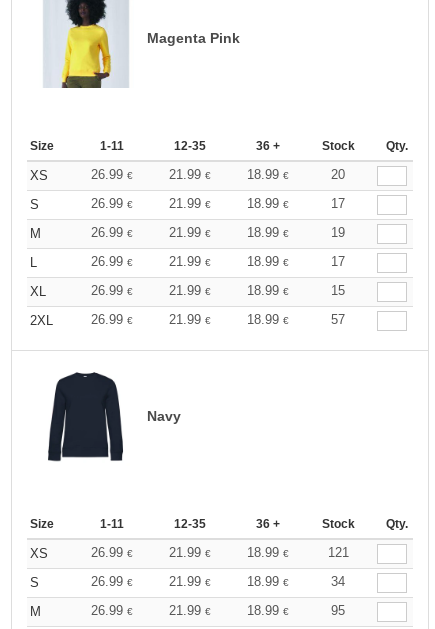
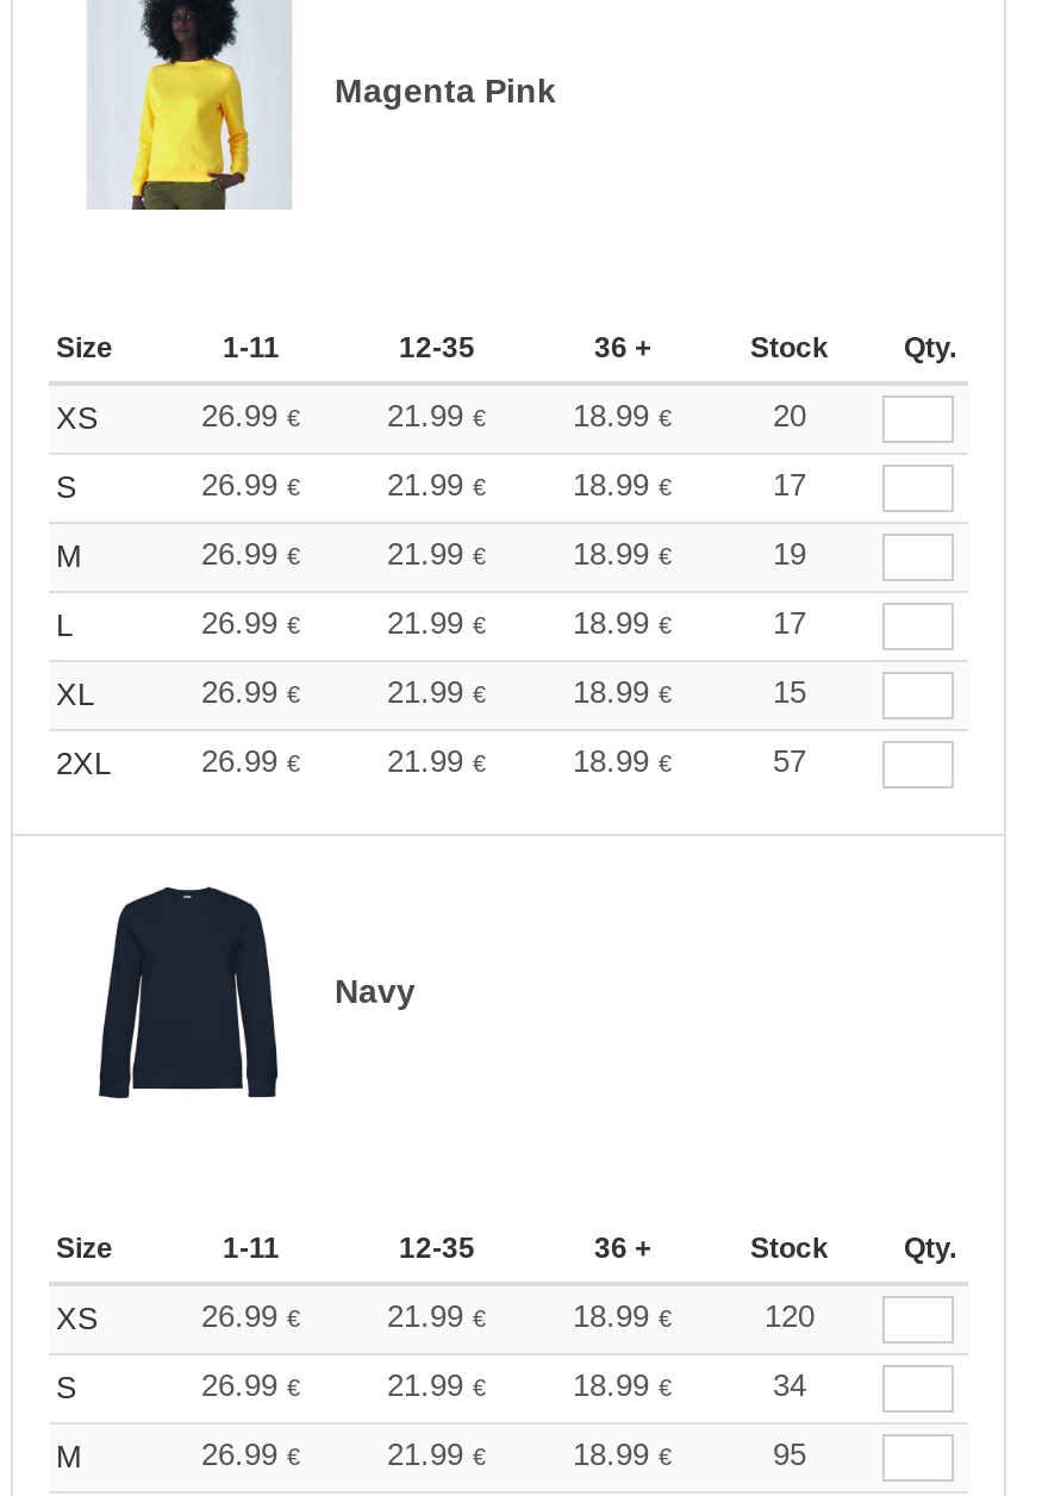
- 121
+ 120
